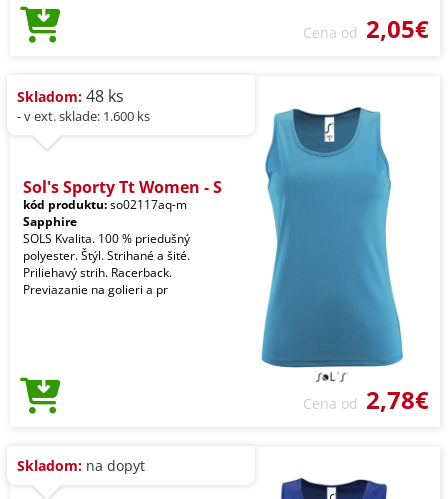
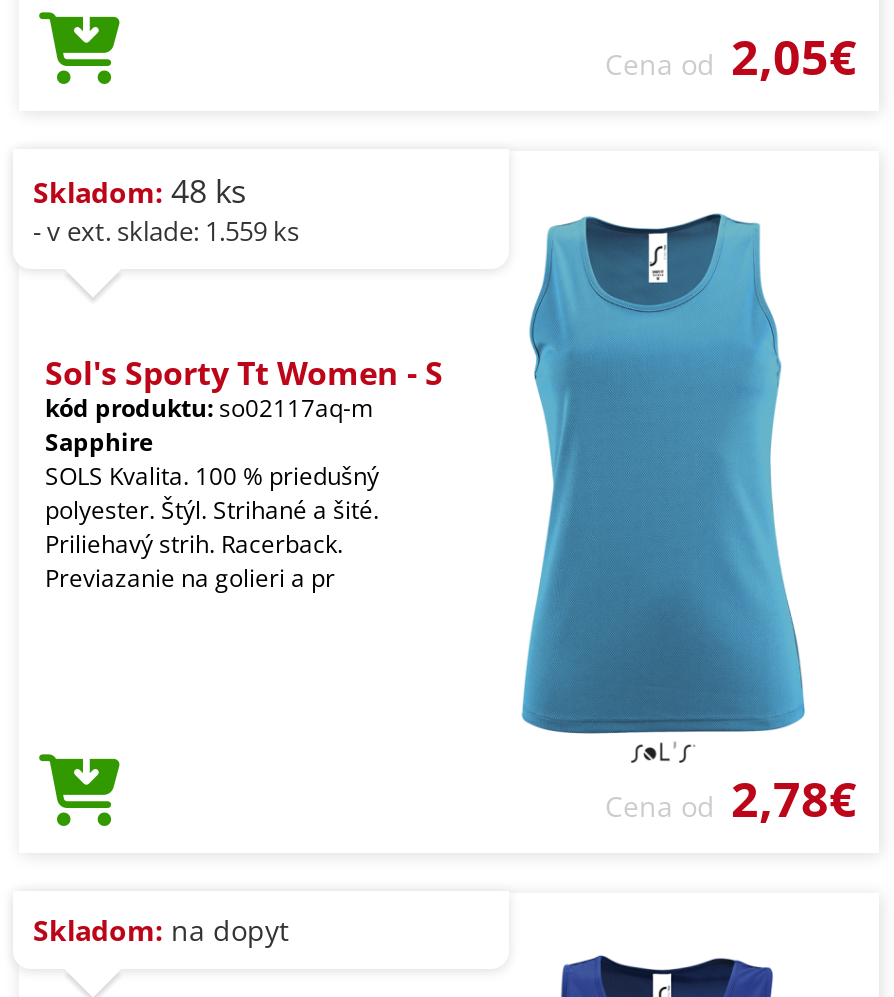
- - v ext. sklade: 1.600 ks
+ - v ext. sklade: 1.559 ks
